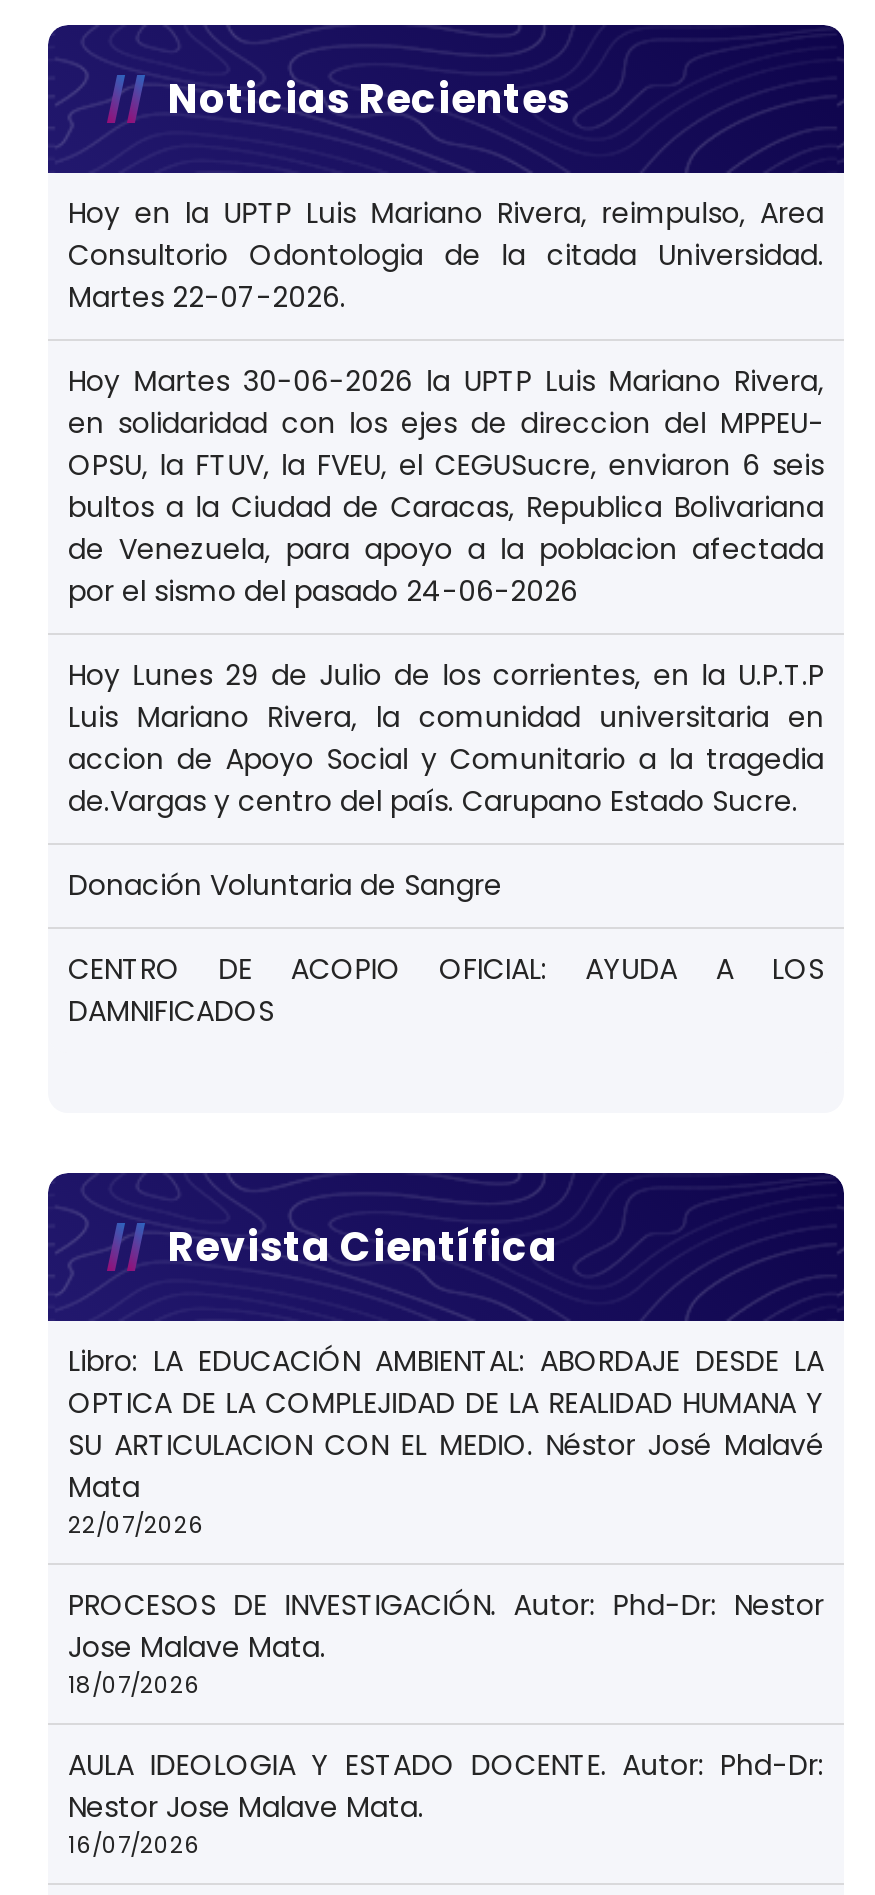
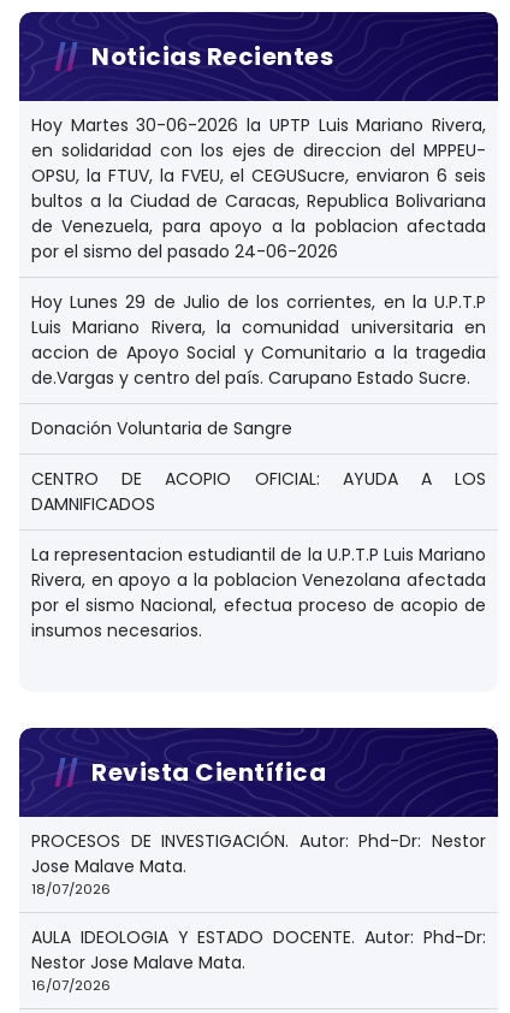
- Hoy en la UPTP Luis Mariano Rivera, reimpulso, Area
- Consultorio Odontologia de la citada Universidad.
- Martes 22-07-2026.

+ La representacion estudiantil de la U.P.T.P Luis Mariano
+ Rivera, en apoyo a la poblacion Venezolana afectada
+ por el sismo Nacional, efectua proceso de acopio de
+ insumos necesarios.

moved down: [image] | Revista Científica

- Libro: LA EDUCACIÓN AMBIENTAL: ABORDAJE DESDE LA
- OPTICA DE LA COMPLEJIDAD DE LA REALIDAD HUMANA Y
- SU ARTICULACION CON EL MEDIO. Néstor José Malavé
- Mata
- 22/07/2026
